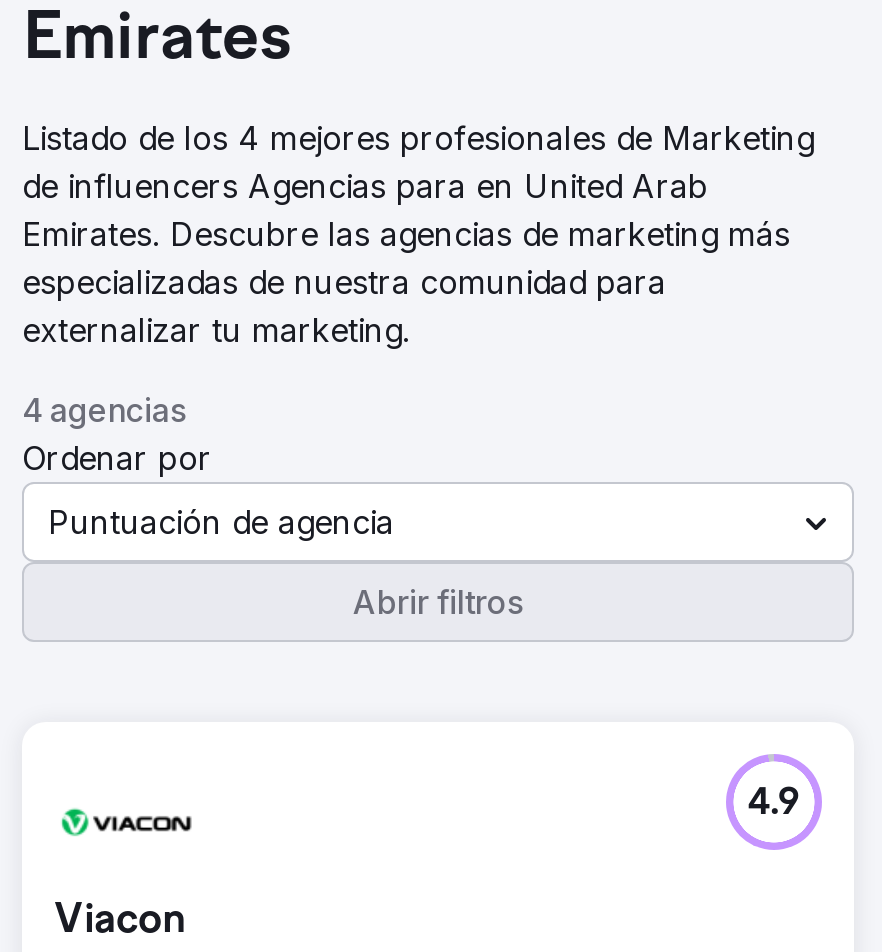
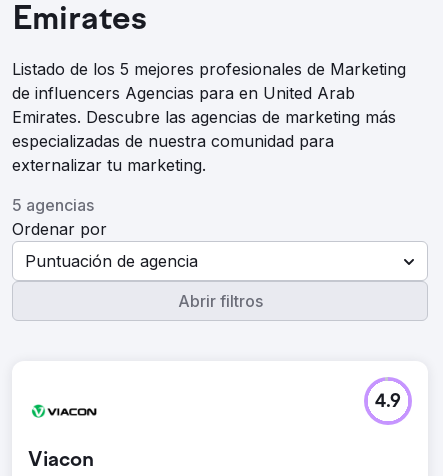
- Listado de los 4 mejores profesionales de Marketing
+ Listado de los 5 mejores profesionales de Marketing

- 4 agencias
+ 5 agencias
